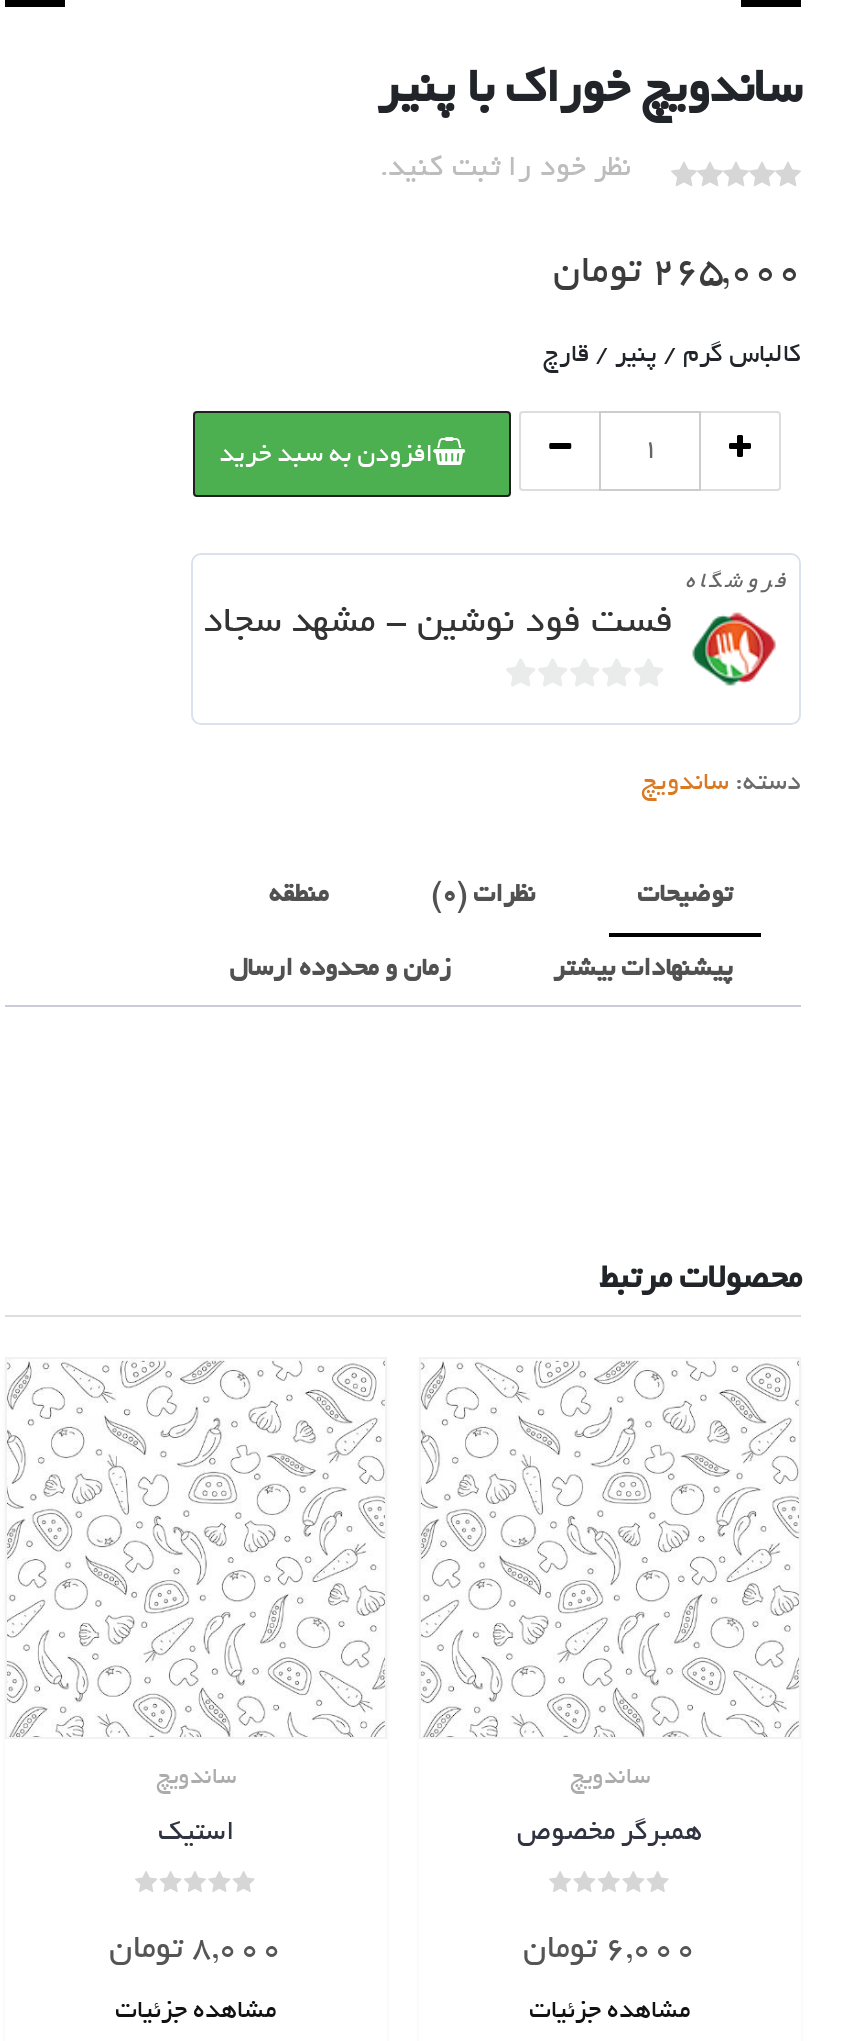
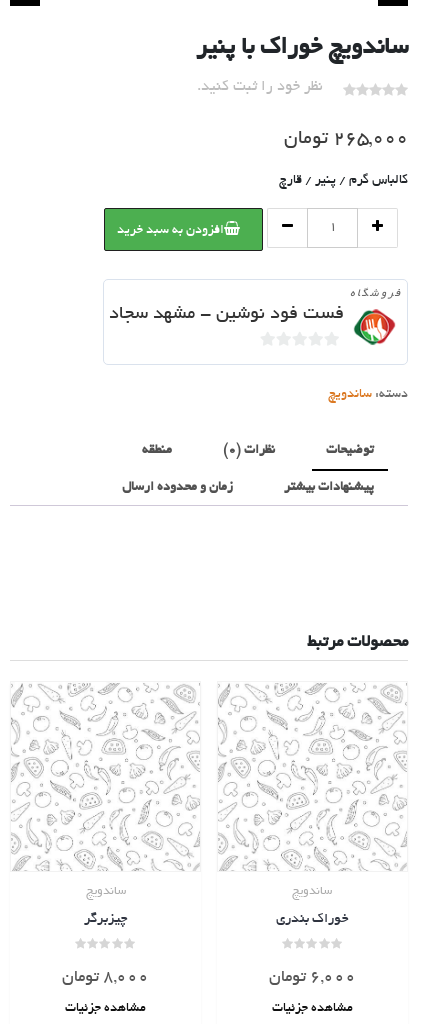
- استیک
+ چیزبرگر

- همبرگر مخصوص
+ خوراک بندری
